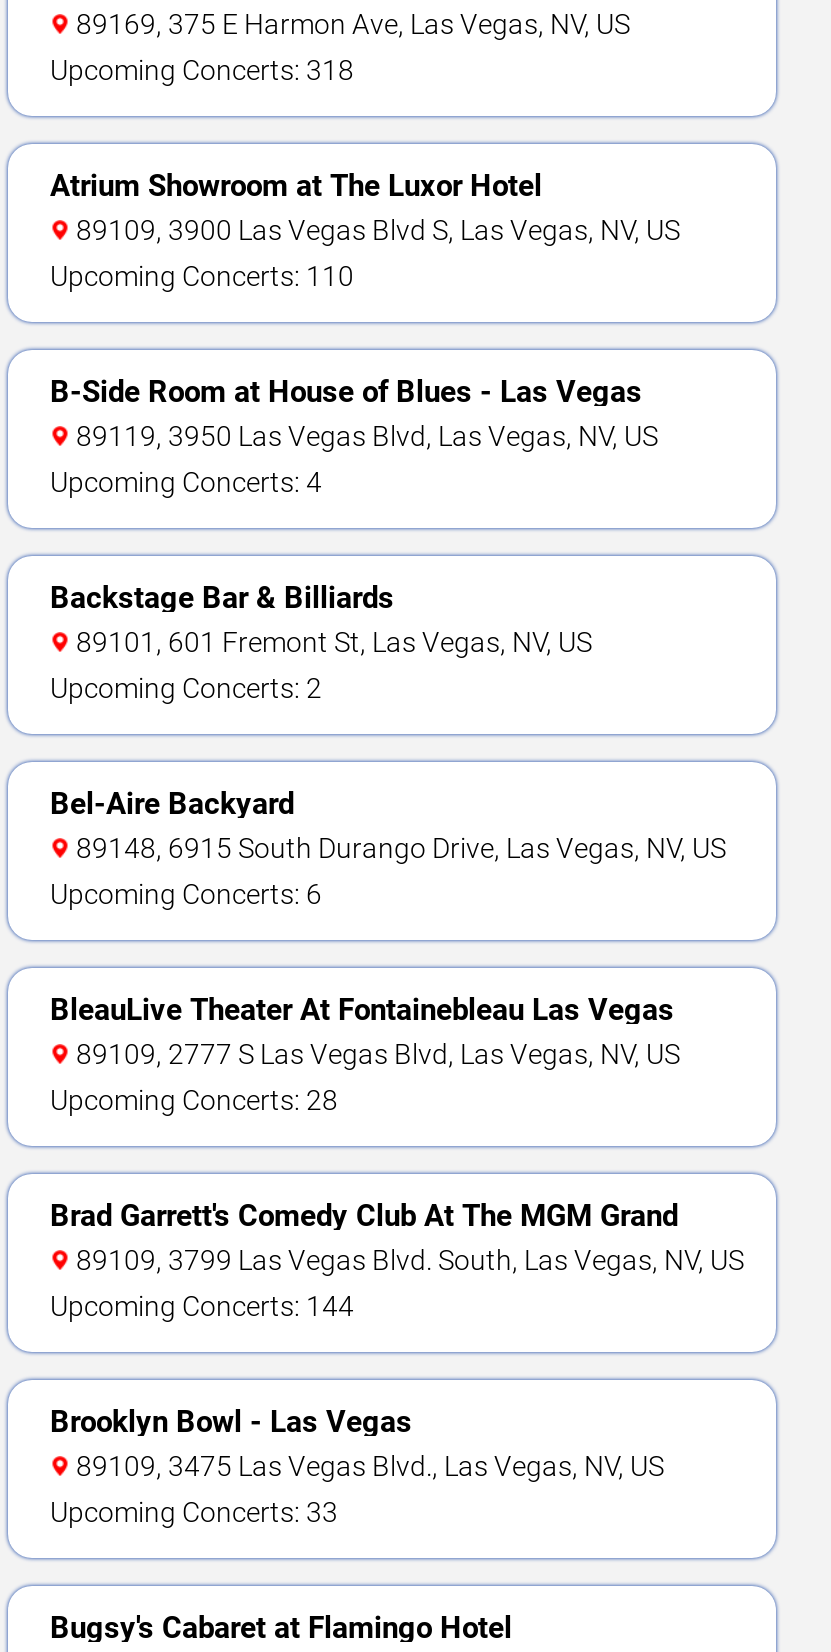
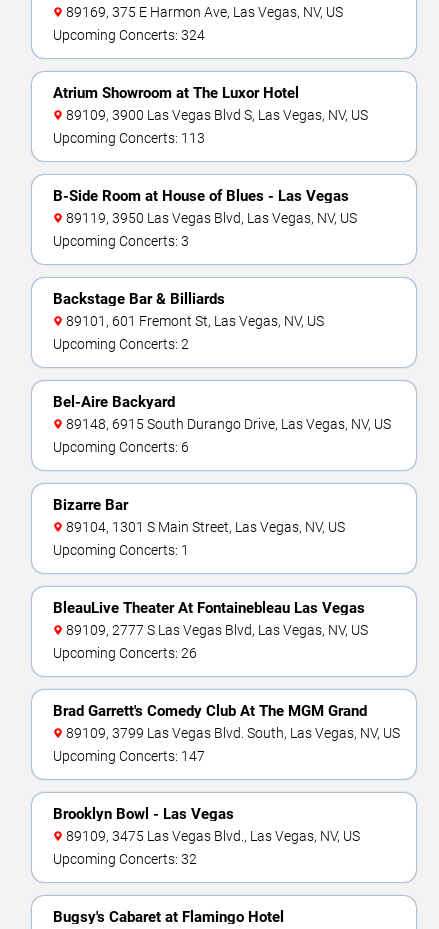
- Upcoming Concerts: 318
+ Upcoming Concerts: 324

- Upcoming Concerts: 110
+ Upcoming Concerts: 113

- Upcoming Concerts: 4
+ Upcoming Concerts: 3

+ Bizarre Bar
+ 89104, 1301 S Main Street, Las Vegas, NV, US
+ Upcoming Concerts: 1

- Upcoming Concerts: 28
+ Upcoming Concerts: 26

- Upcoming Concerts: 144
+ Upcoming Concerts: 147

- Upcoming Concerts: 33
+ Upcoming Concerts: 32
